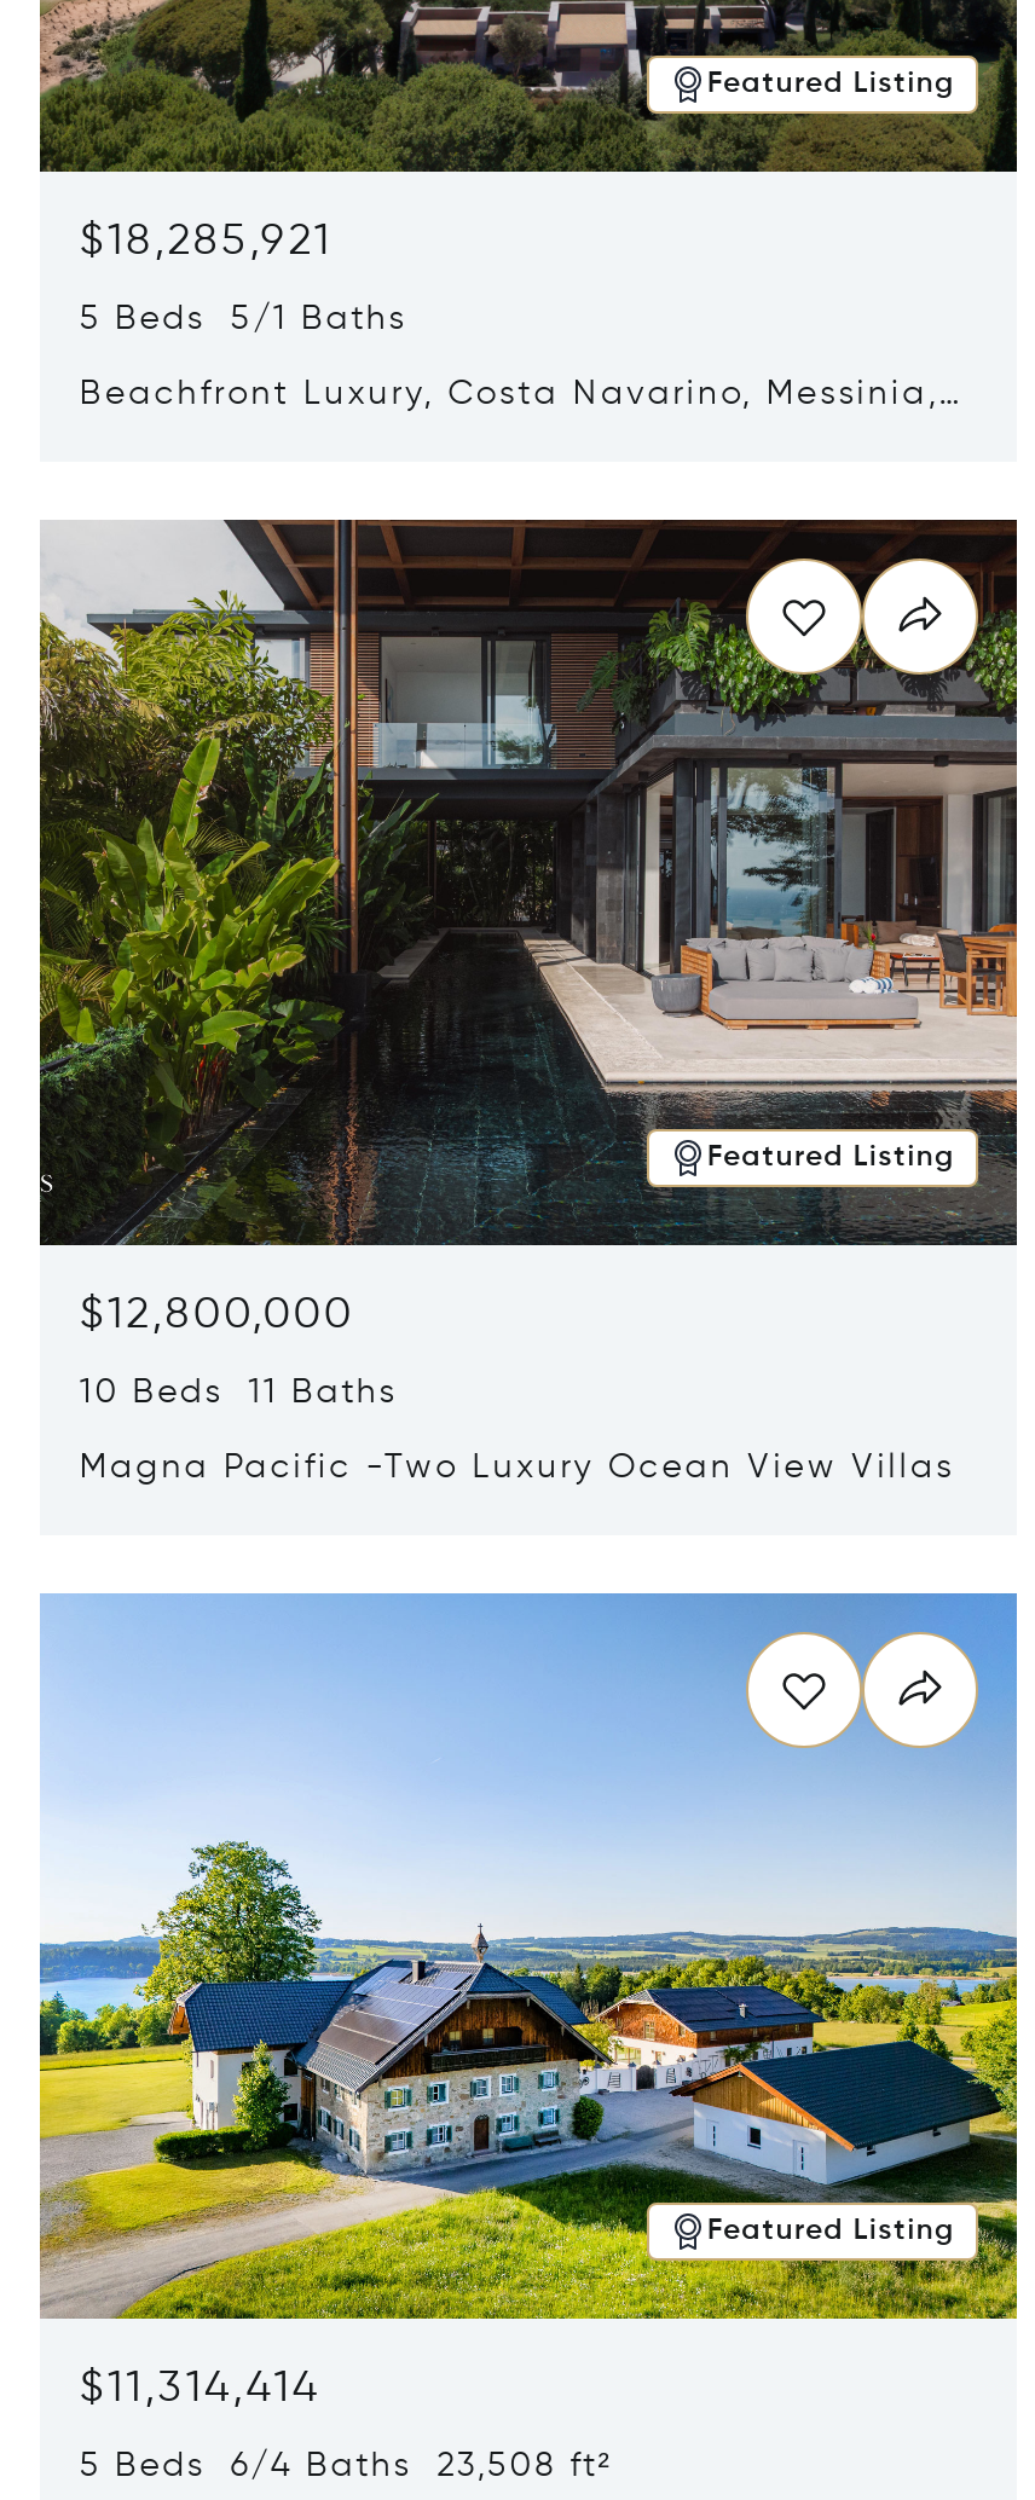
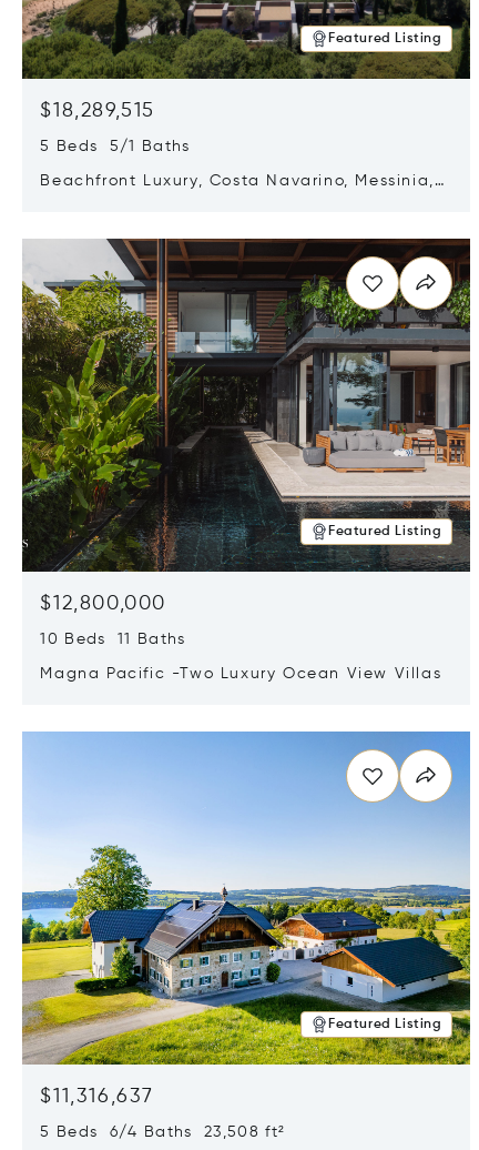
- $18,285,921
+ $18,289,515

- $11,314,414
+ $11,316,637
